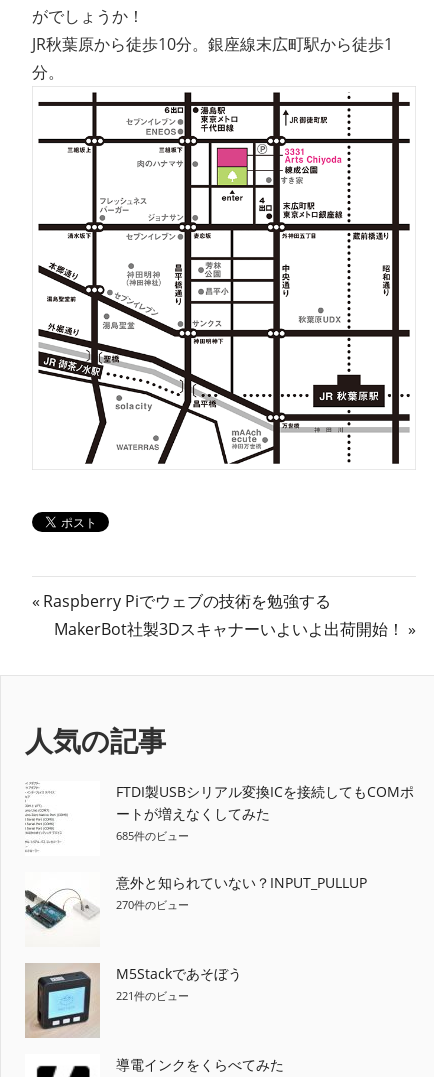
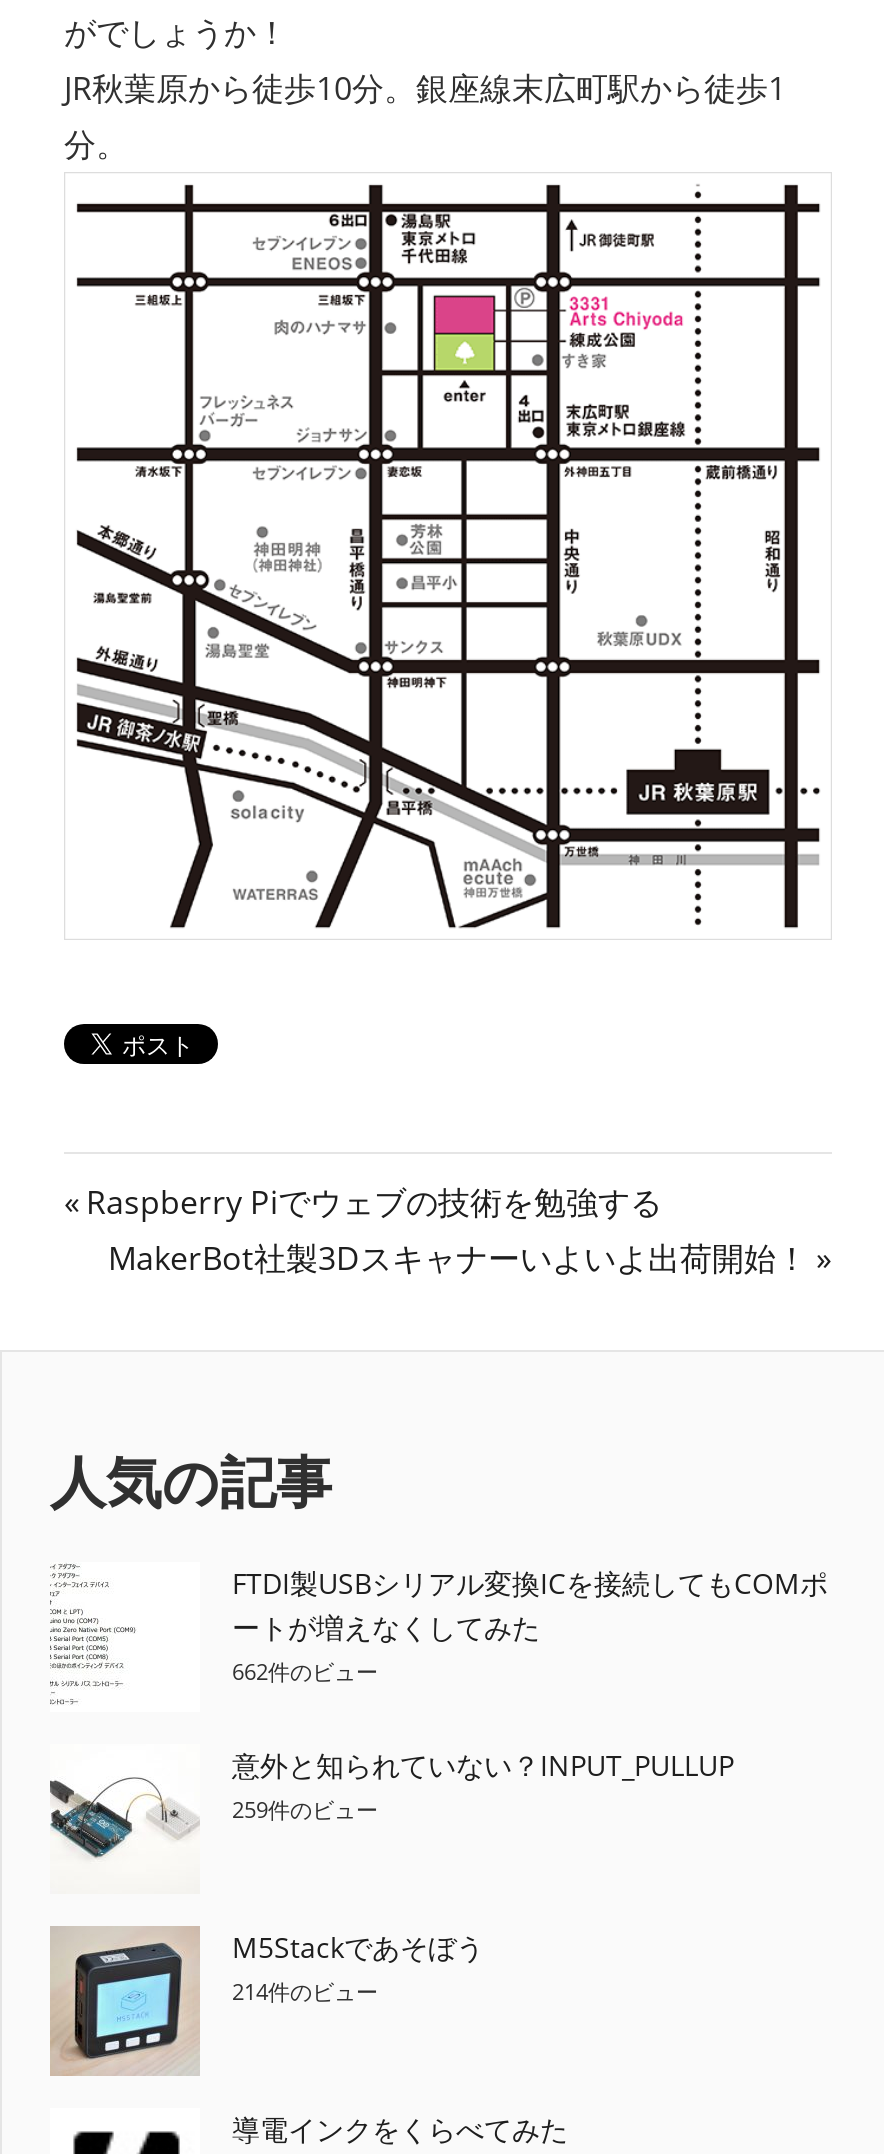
- 685件のビュー
+ 662件のビュー

- 270件のビュー
+ 259件のビュー

- 221件のビュー
+ 214件のビュー
